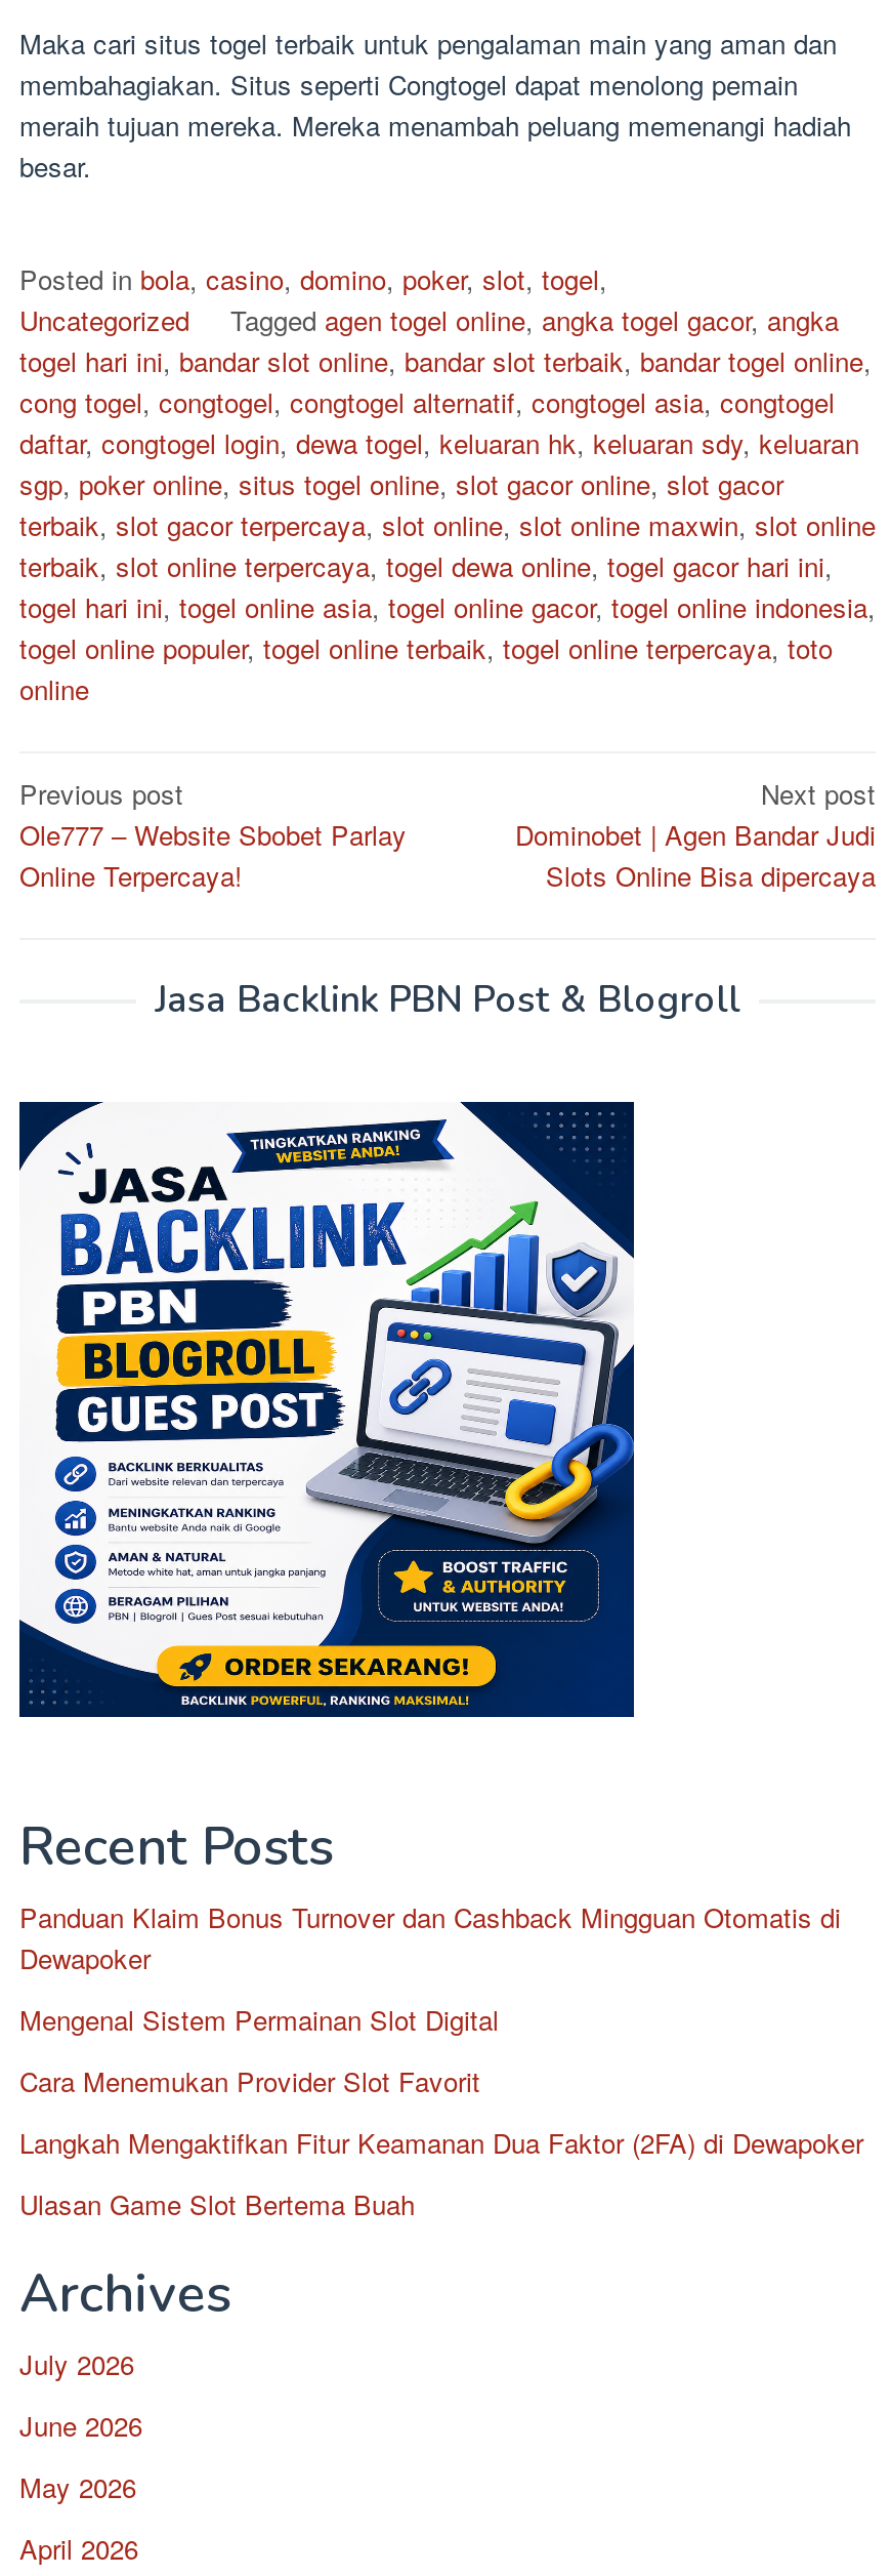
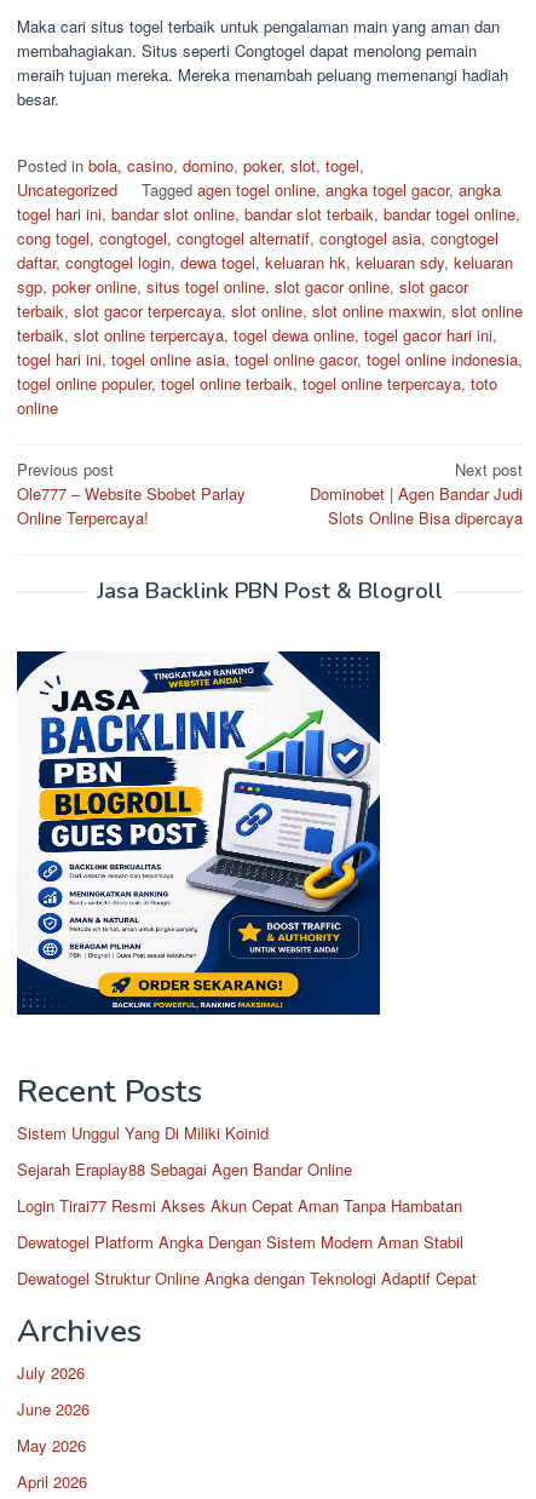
- Panduan Klaim Bonus Turnover dan Cashback Mingguan Otomatis di
- Dewapoker
+ Sistem Unggul Yang Di Miliki Koinid

- Mengenal Sistem Permainan Slot Digital
+ Sejarah Eraplay88 Sebagai Agen Bandar Online

- Cara Menemukan Provider Slot Favorit
+ Login Tirai77 Resmi Akses Akun Cepat Aman Tanpa Hambatan

- Langkah Mengaktifkan Fitur Keamanan Dua Faktor (2FA) di Dewapoker
+ Dewatogel Platform Angka Dengan Sistem Modern Aman Stabil

- Ulasan Game Slot Bertema Buah
+ Dewatogel Struktur Online Angka dengan Teknologi Adaptif Cepat
